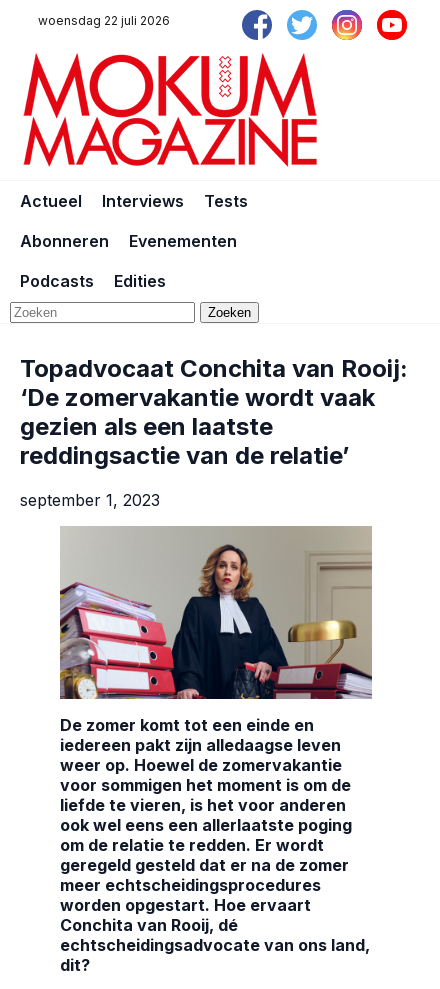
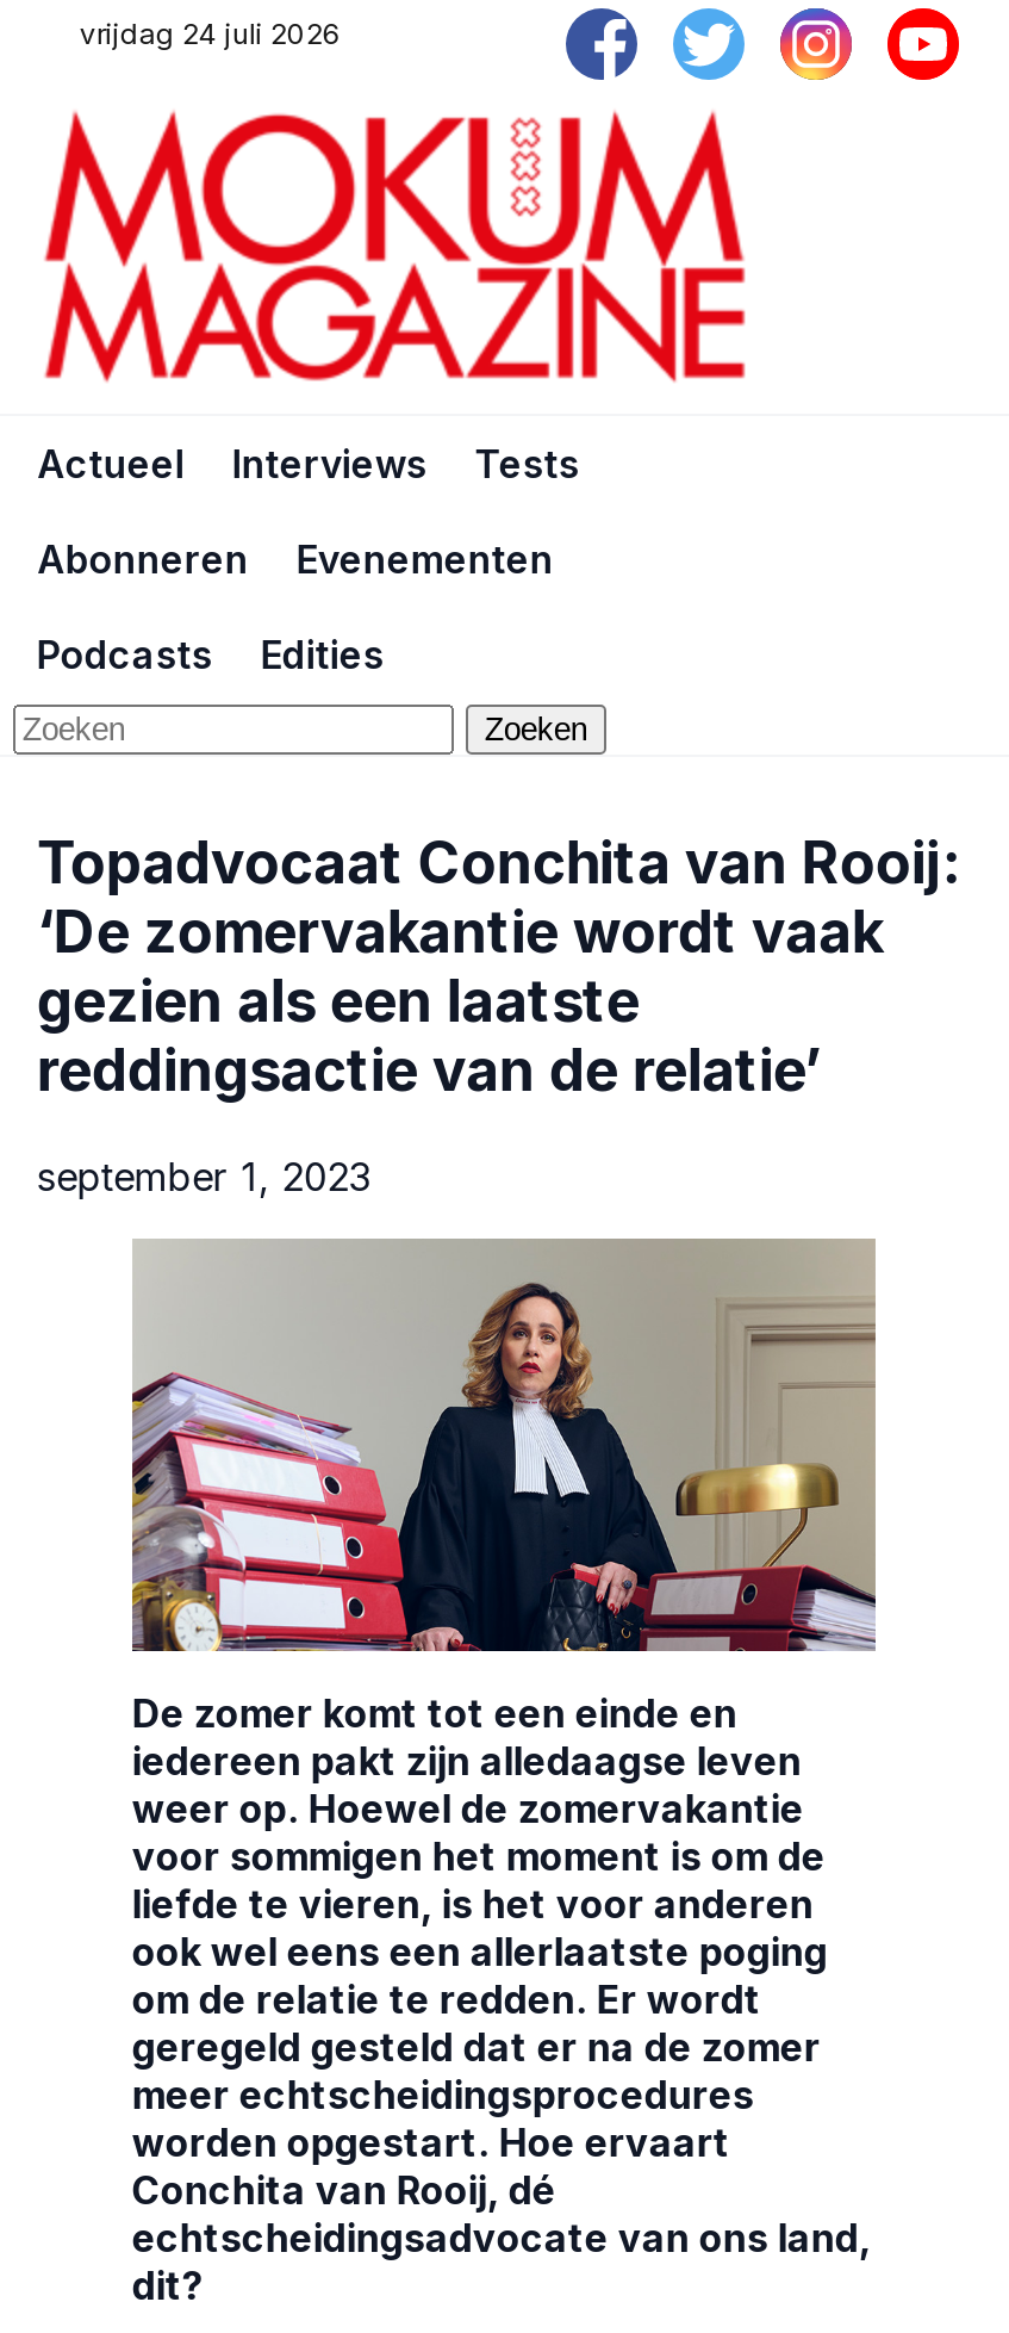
- woensdag 22 juli 2026
+ vrijdag 24 juli 2026
